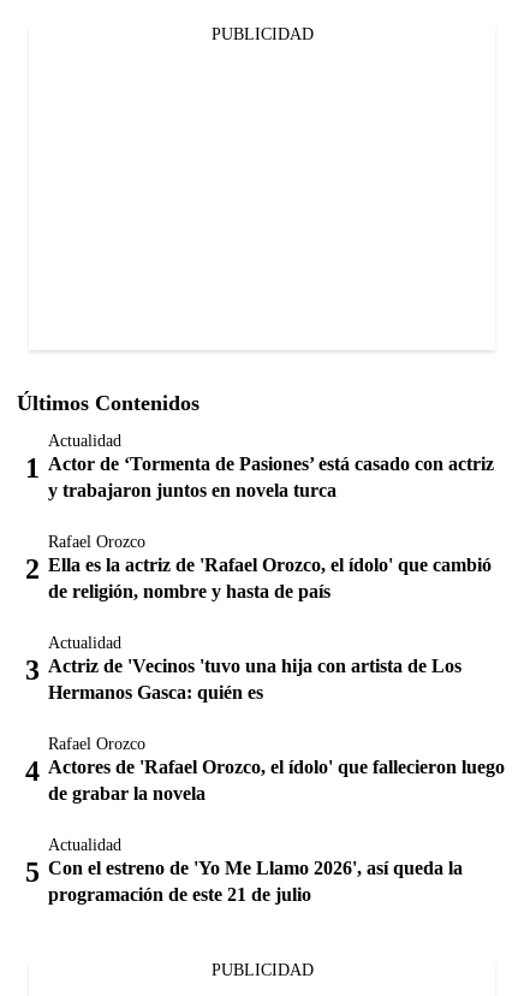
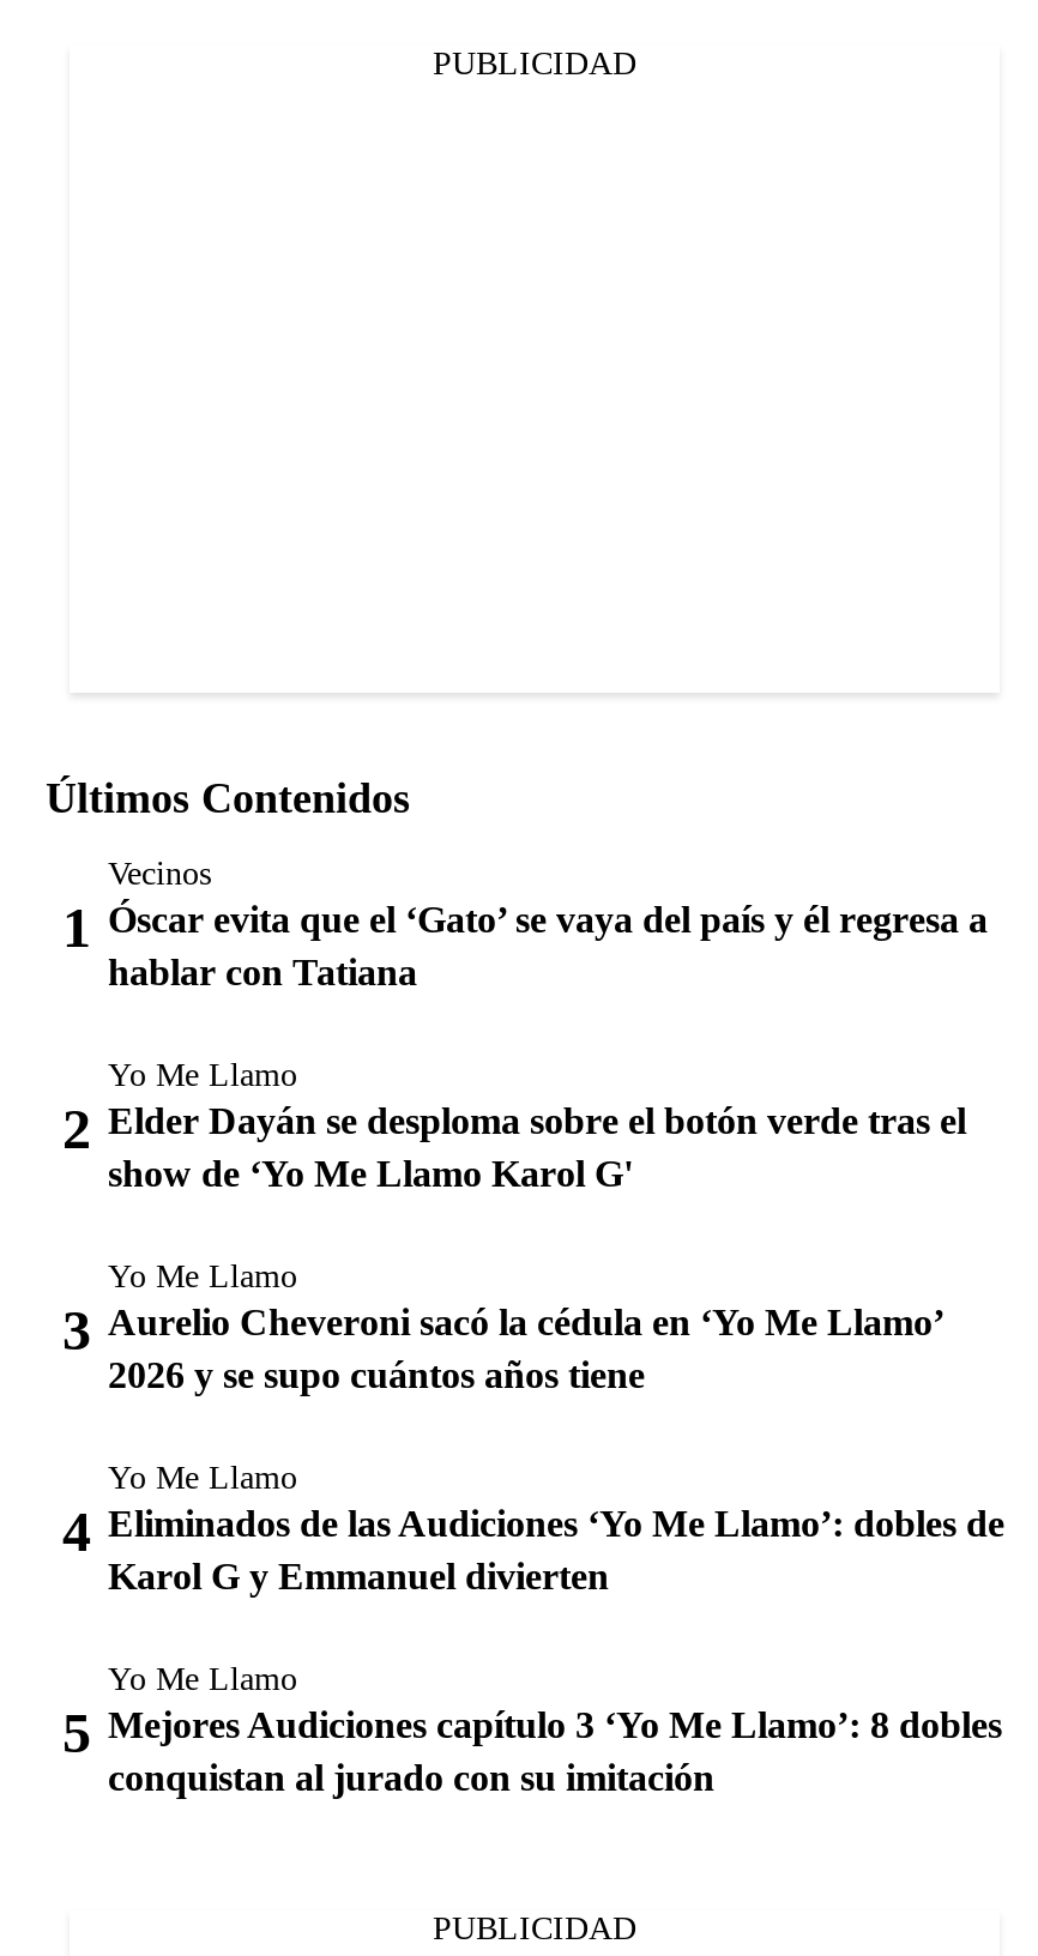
- Actualidad
- Actor de ‘Tormenta de Pasiones’ está casado con actriz
- y trabajaron juntos en novela turca
+ Vecinos
+ Óscar evita que el ‘Gato’ se vaya del país y él regresa a
+ hablar con Tatiana

- Rafael Orozco
- Ella es la actriz de 'Rafael Orozco, el ídolo' que cambió
- de religión, nombre y hasta de país
+ Yo Me Llamo
+ Elder Dayán se desploma sobre el botón verde tras el
+ show de ‘Yo Me Llamo Karol G'

- Actualidad
- Actriz de 'Vecinos 'tuvo una hija con artista de Los
- Hermanos Gasca: quién es
+ Yo Me Llamo
+ Aurelio Cheveroni sacó la cédula en ‘Yo Me Llamo’
+ 2026 y se supo cuántos años tiene

- Rafael Orozco
- Actores de 'Rafael Orozco, el ídolo' que fallecieron luego
- de grabar la novela
+ Yo Me Llamo
+ Eliminados de las Audiciones ‘Yo Me Llamo’: dobles de
+ Karol G y Emmanuel divierten

- Actualidad
- Con el estreno de 'Yo Me Llamo 2026', así queda la
- programación de este 21 de julio
+ Yo Me Llamo
+ Mejores Audiciones capítulo 3 ‘Yo Me Llamo’: 8 dobles
+ conquistan al jurado con su imitación
